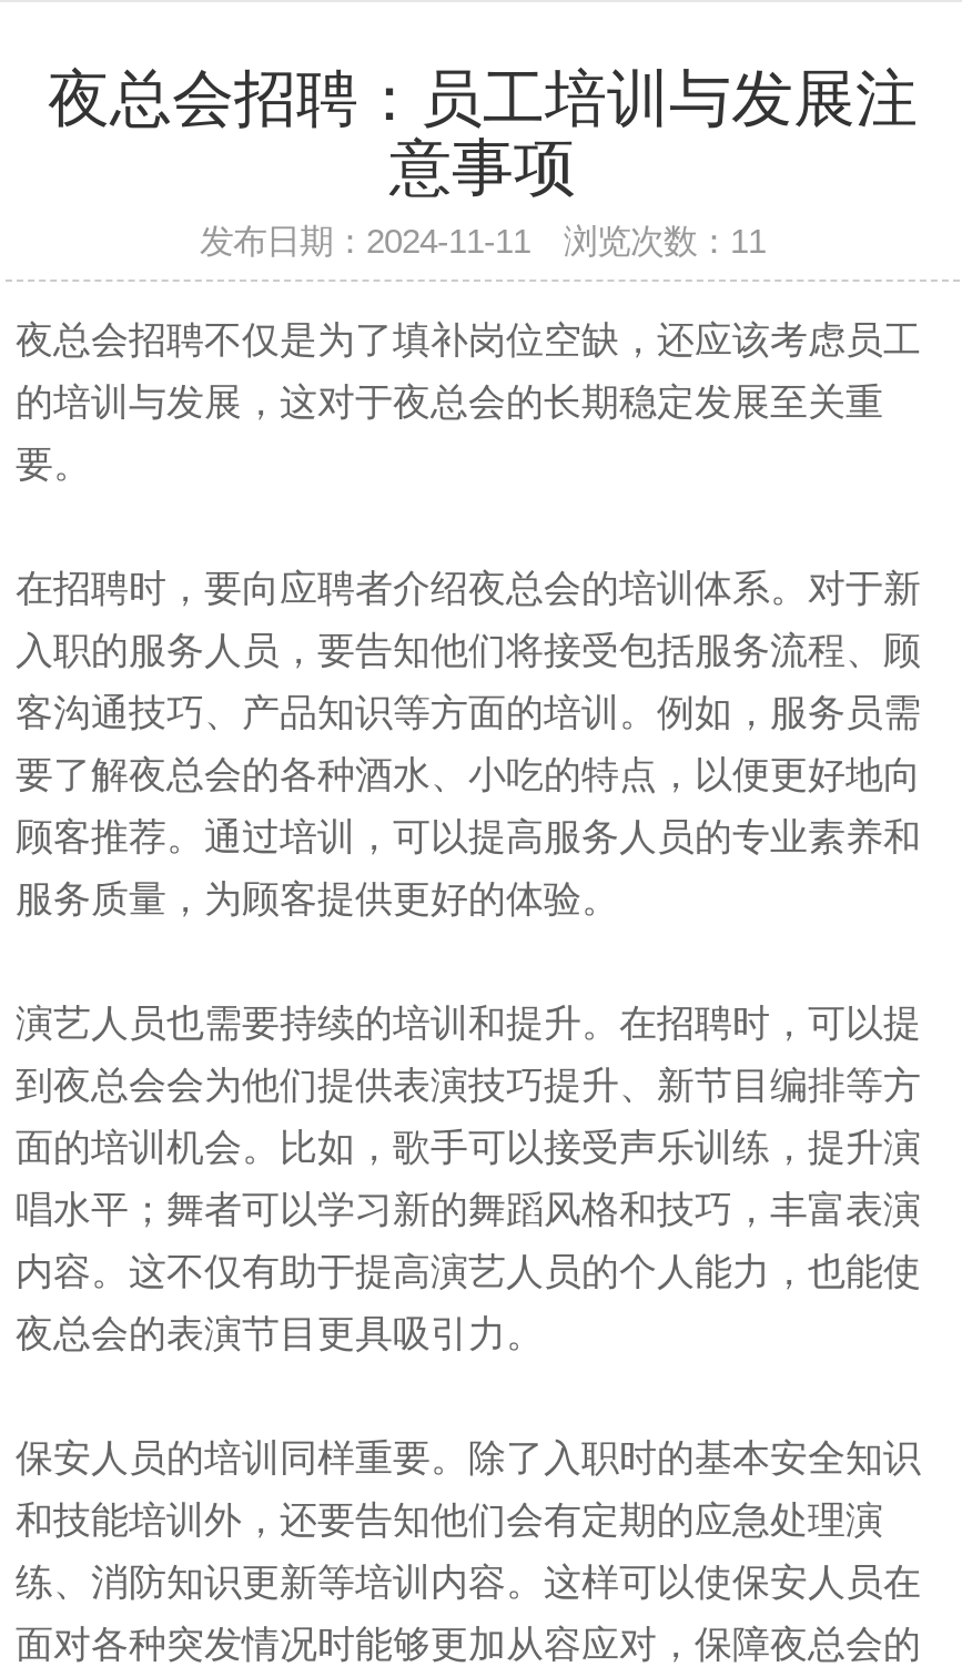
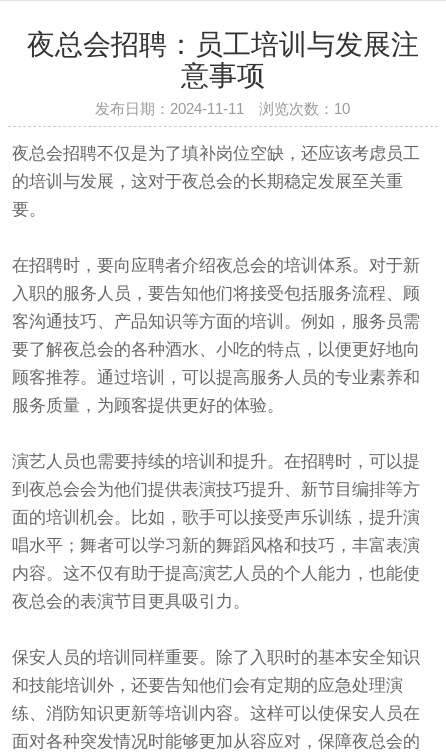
- 发布日期：2024-11-11 浏览次数：11
+ 发布日期：2024-11-11 浏览次数：10
